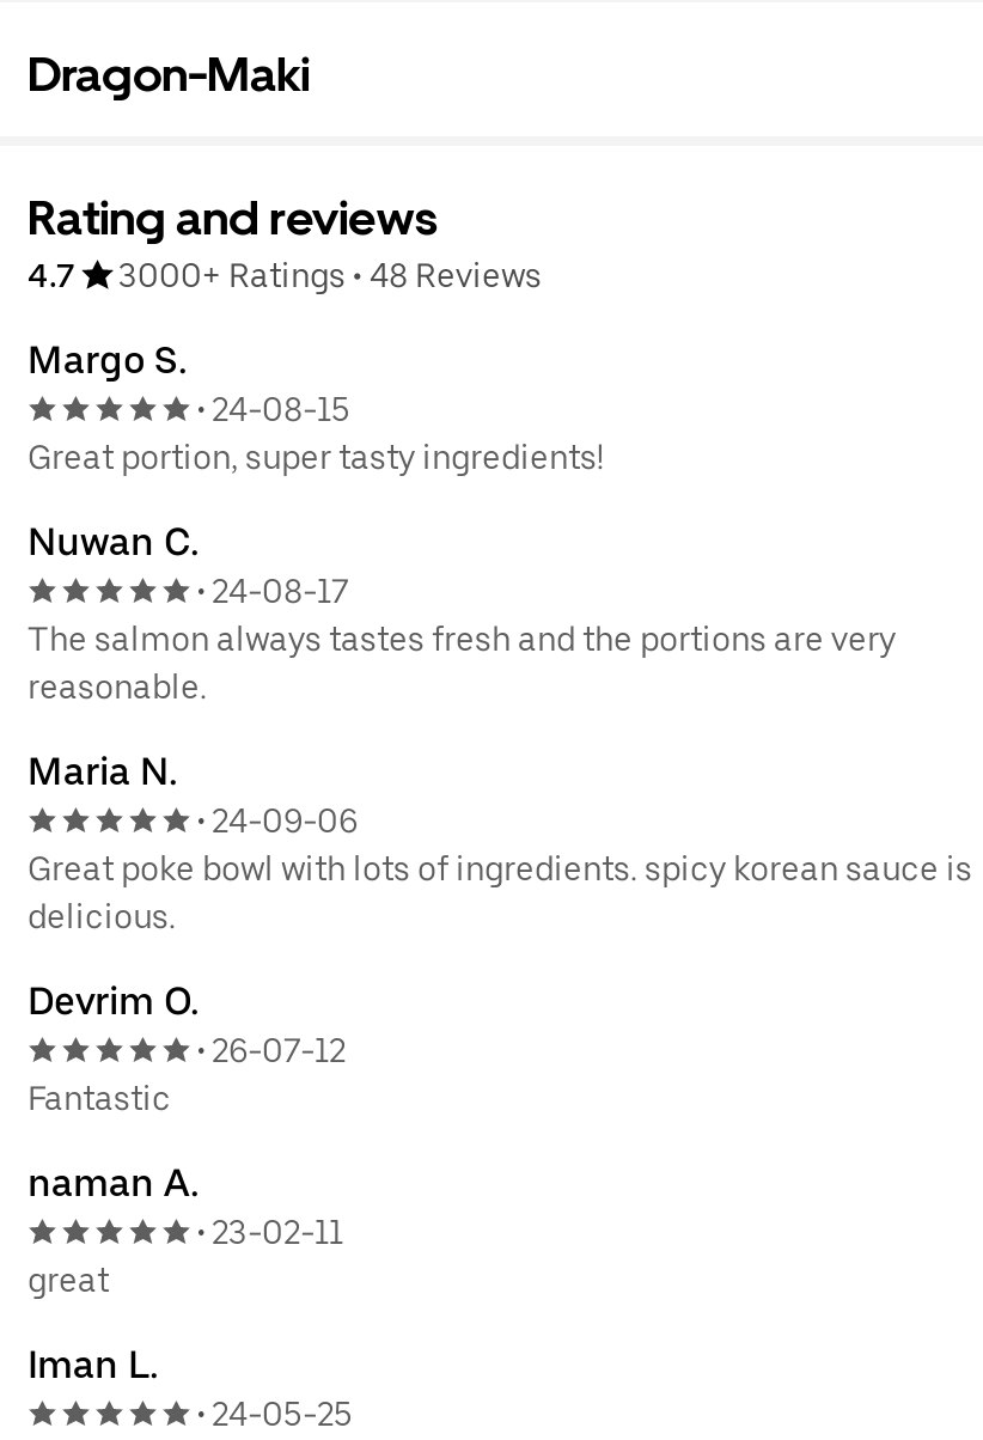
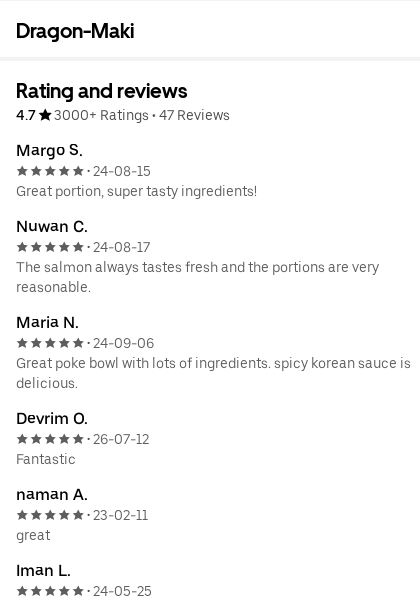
- 3000+ Ratings • 48 Reviews
+ 3000+ Ratings • 47 Reviews
